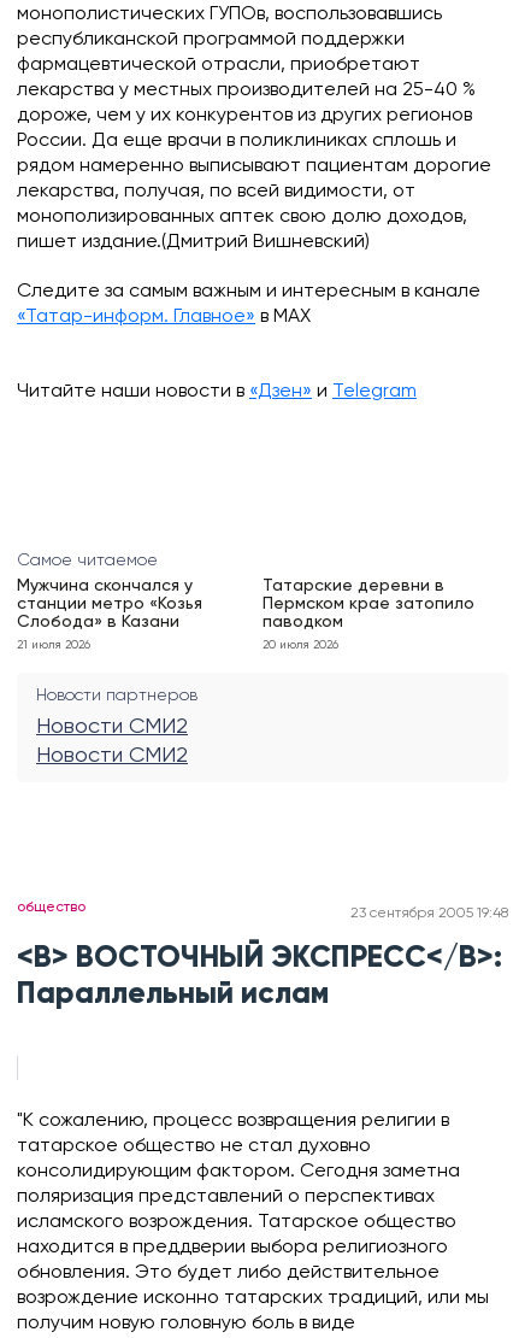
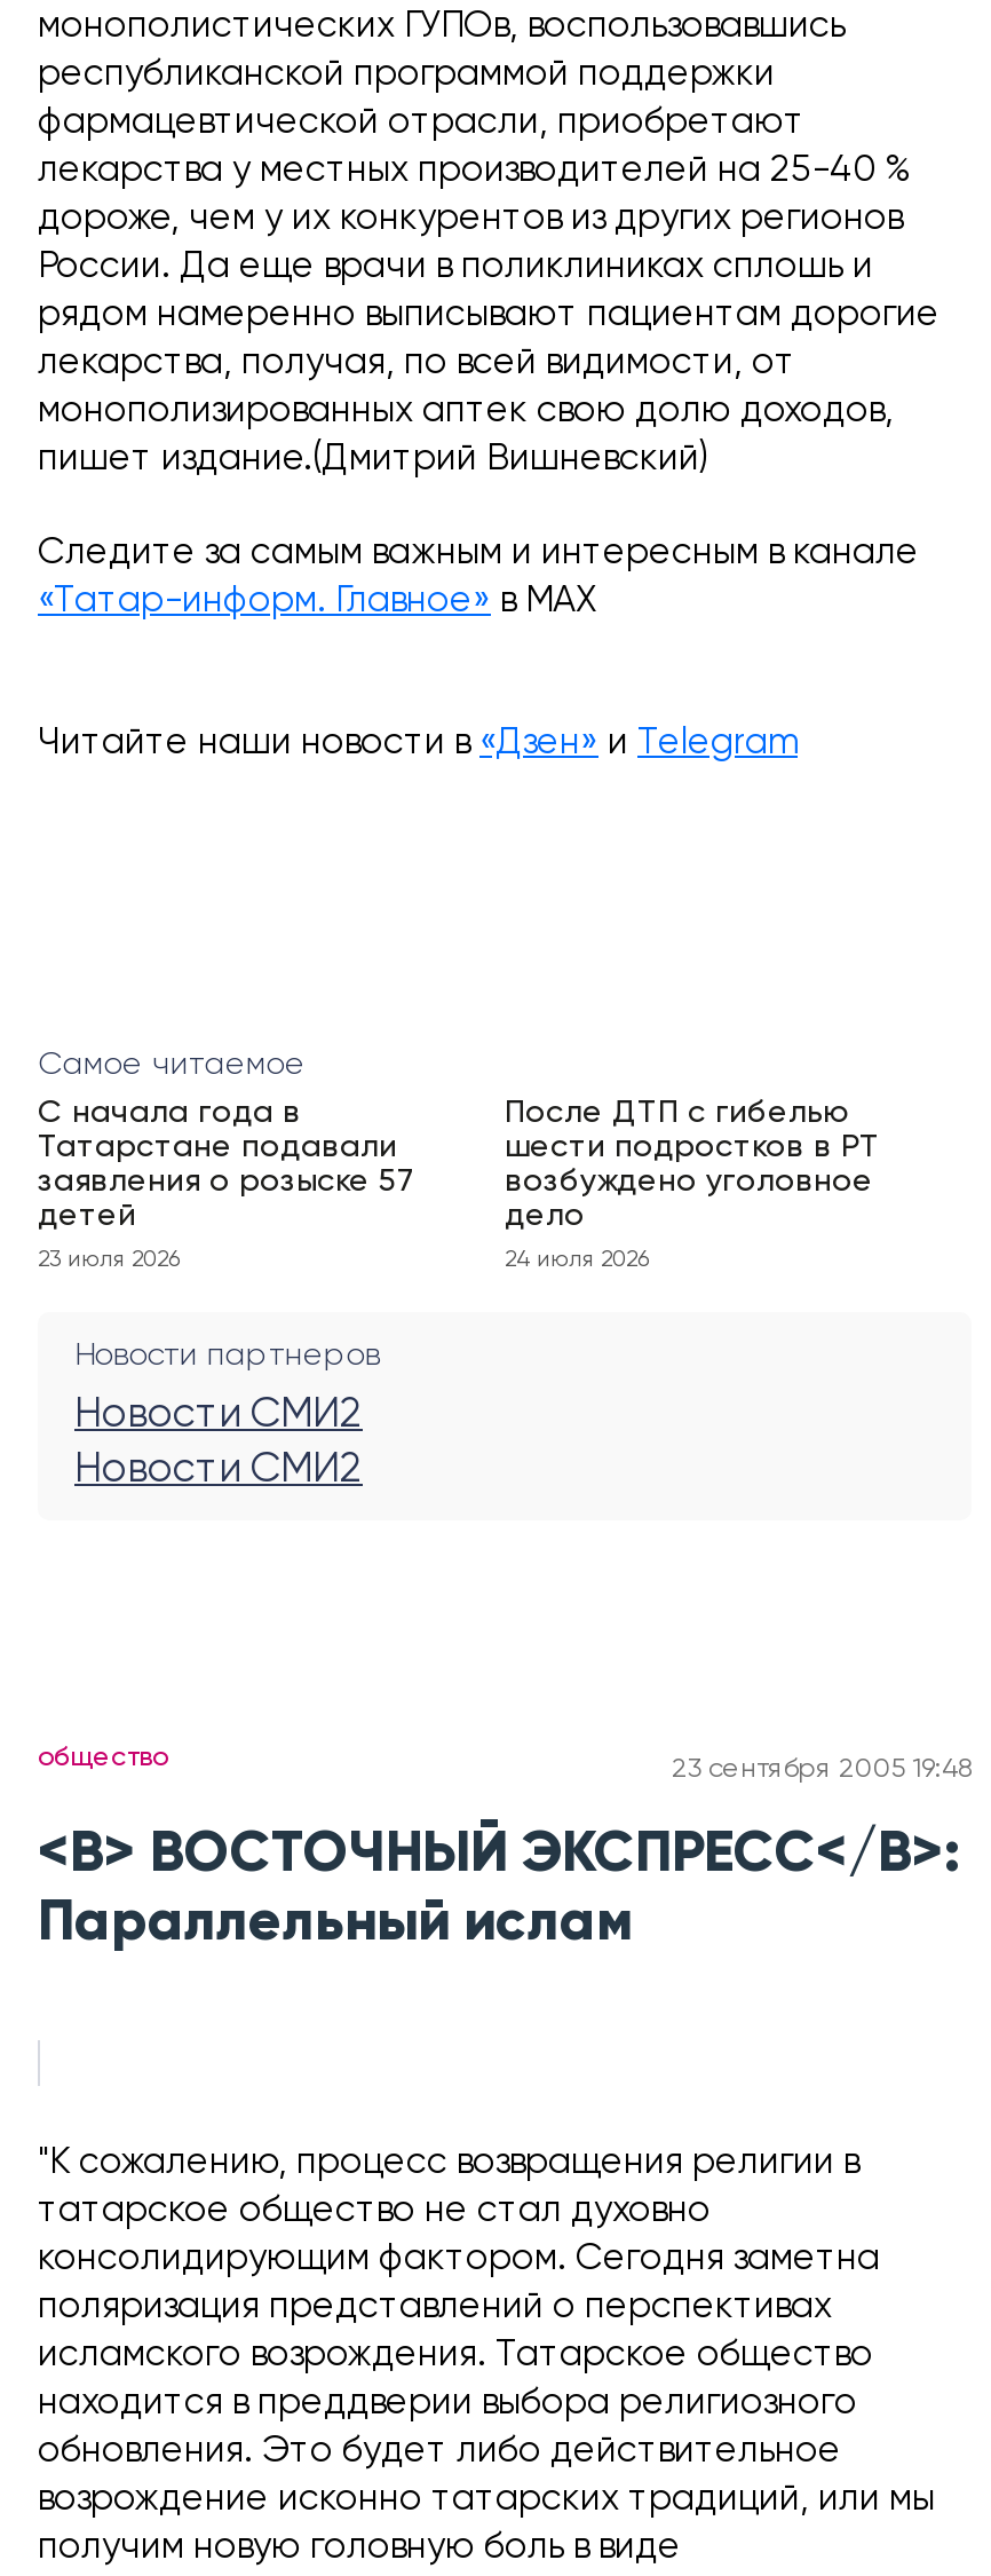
- Мужчина скончался у
- станции метро «Козья
- Слобода» в Казани
+ С начала года в
+ Татарстане подавали
+ заявления о розыске 57
+ детей

- Татарские деревни в
- Пермском крае затопило
- паводком
+ После ДТП с гибелью
+ шести подростков в РТ
+ возбуждено уголовное
+ дело

- 21 июля 2026
+ 23 июля 2026

- 20 июля 2026
+ 24 июля 2026
